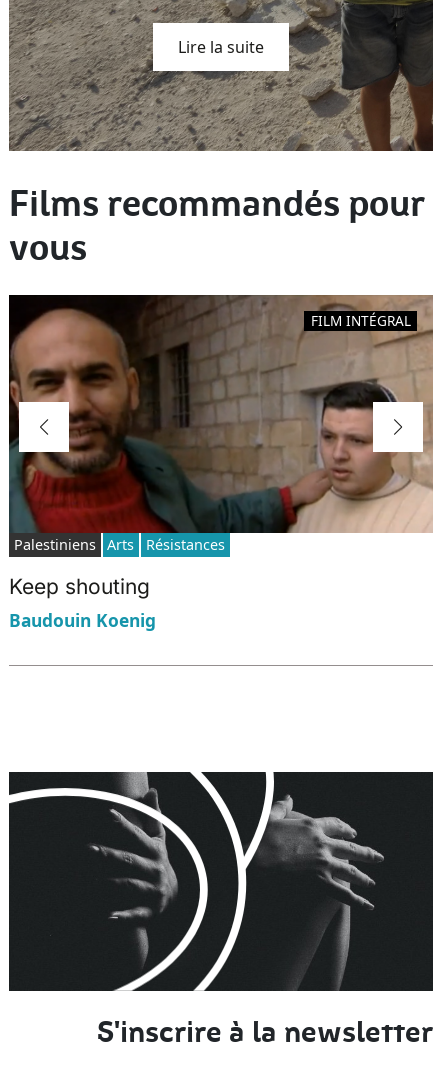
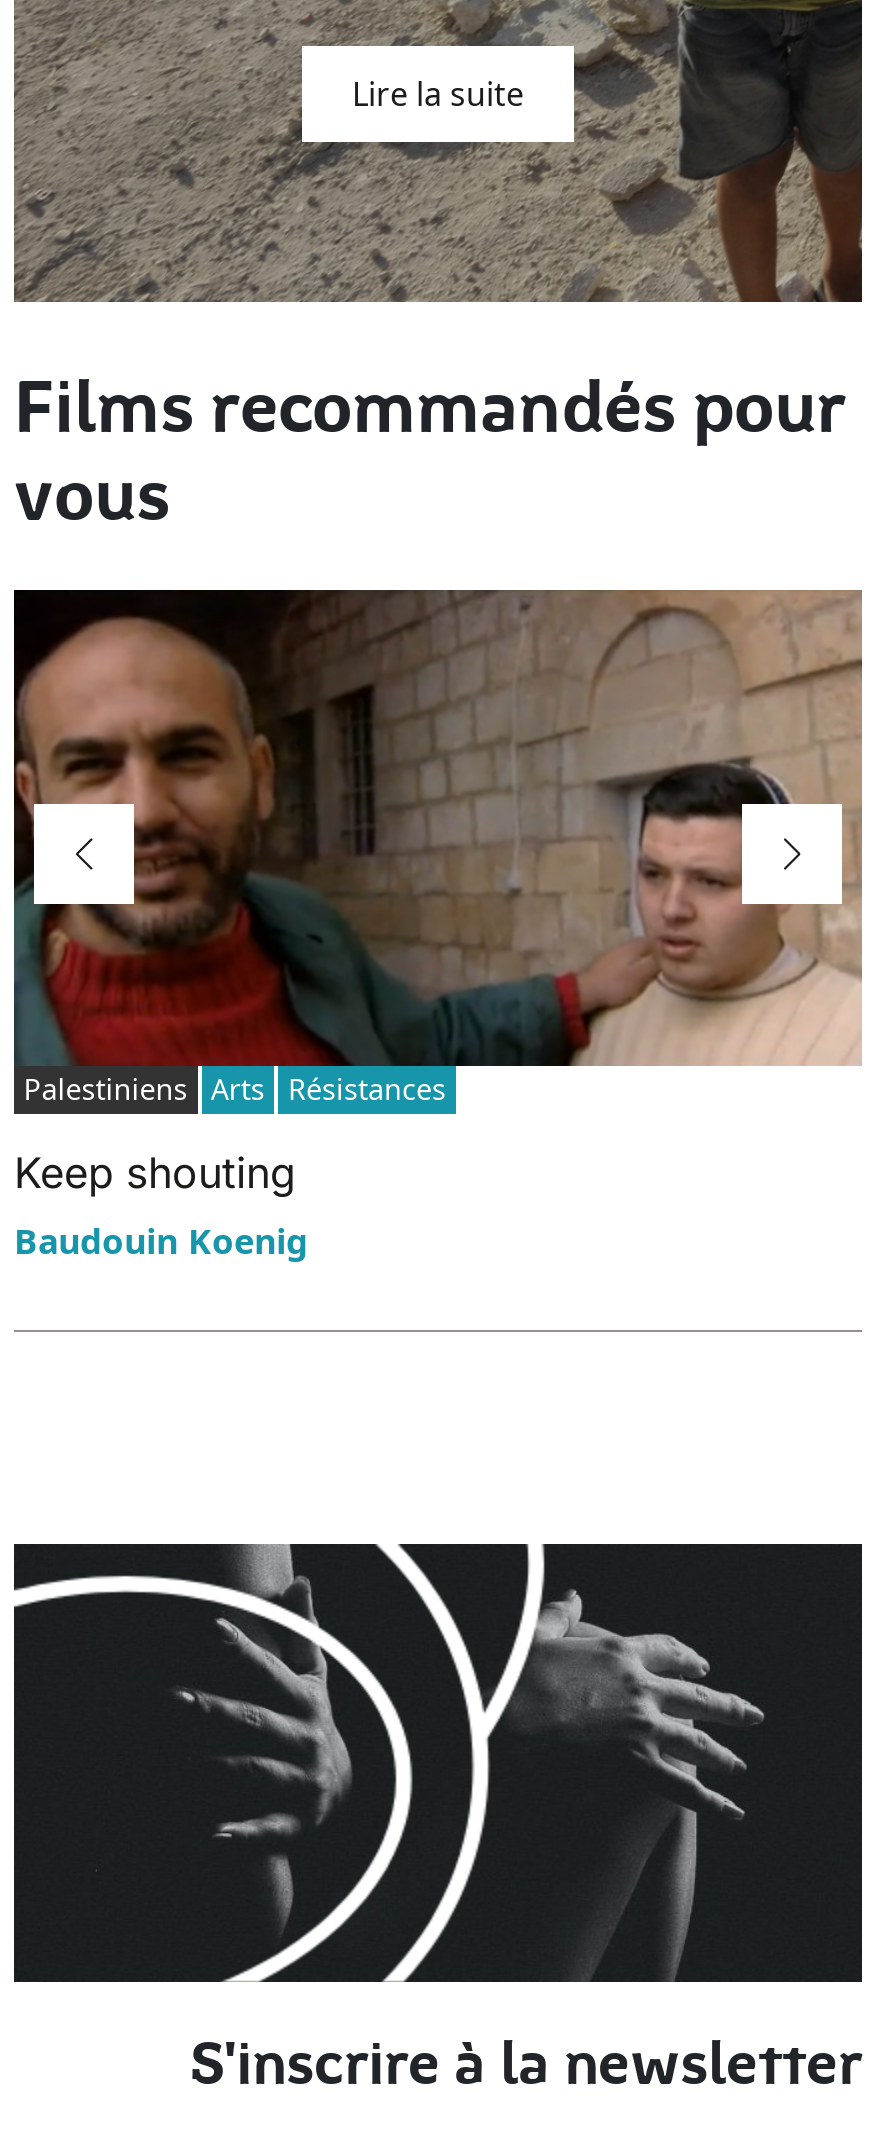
- FILM INTÉGRAL
